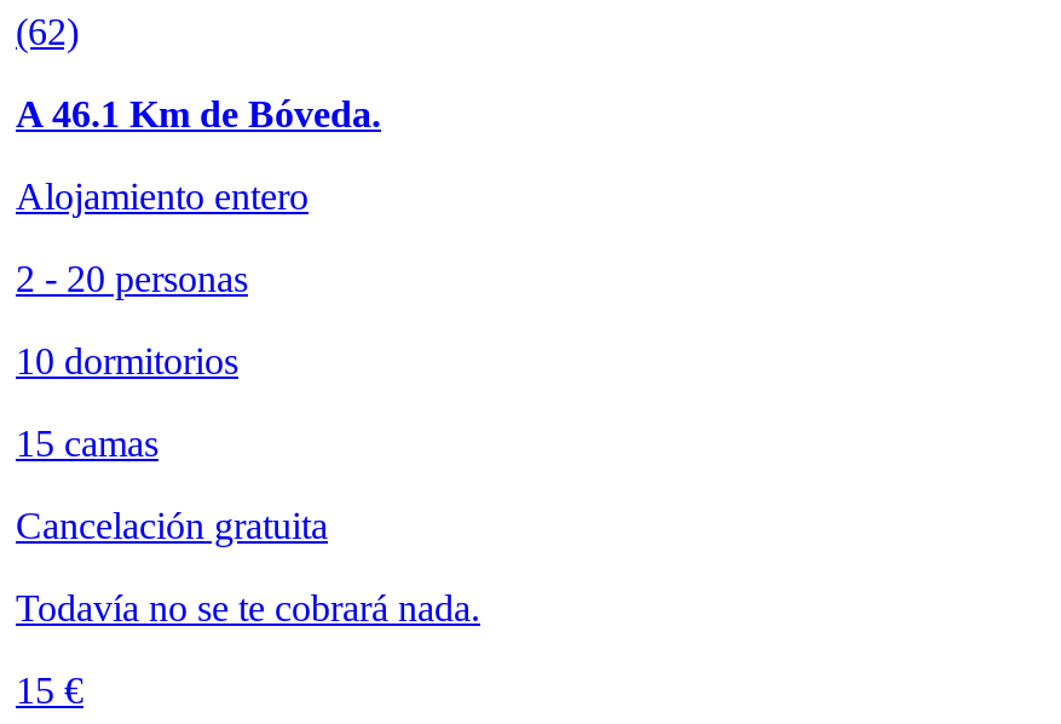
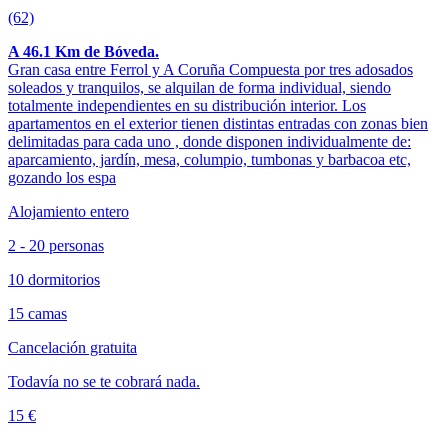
+ Gran casa entre Ferrol y A Coruña Compuesta por tres adosados
+ soleados y tranquilos, se alquilan de forma individual, siendo
+ totalmente independientes en su distribución interior. Los
+ apartamentos en el exterior tienen distintas entradas con zonas bien
+ delimitadas para cada uno , donde disponen individualmente de:
+ aparcamiento, jardín, mesa, columpio, tumbonas y barbacoa etc,
+ gozando los espa
